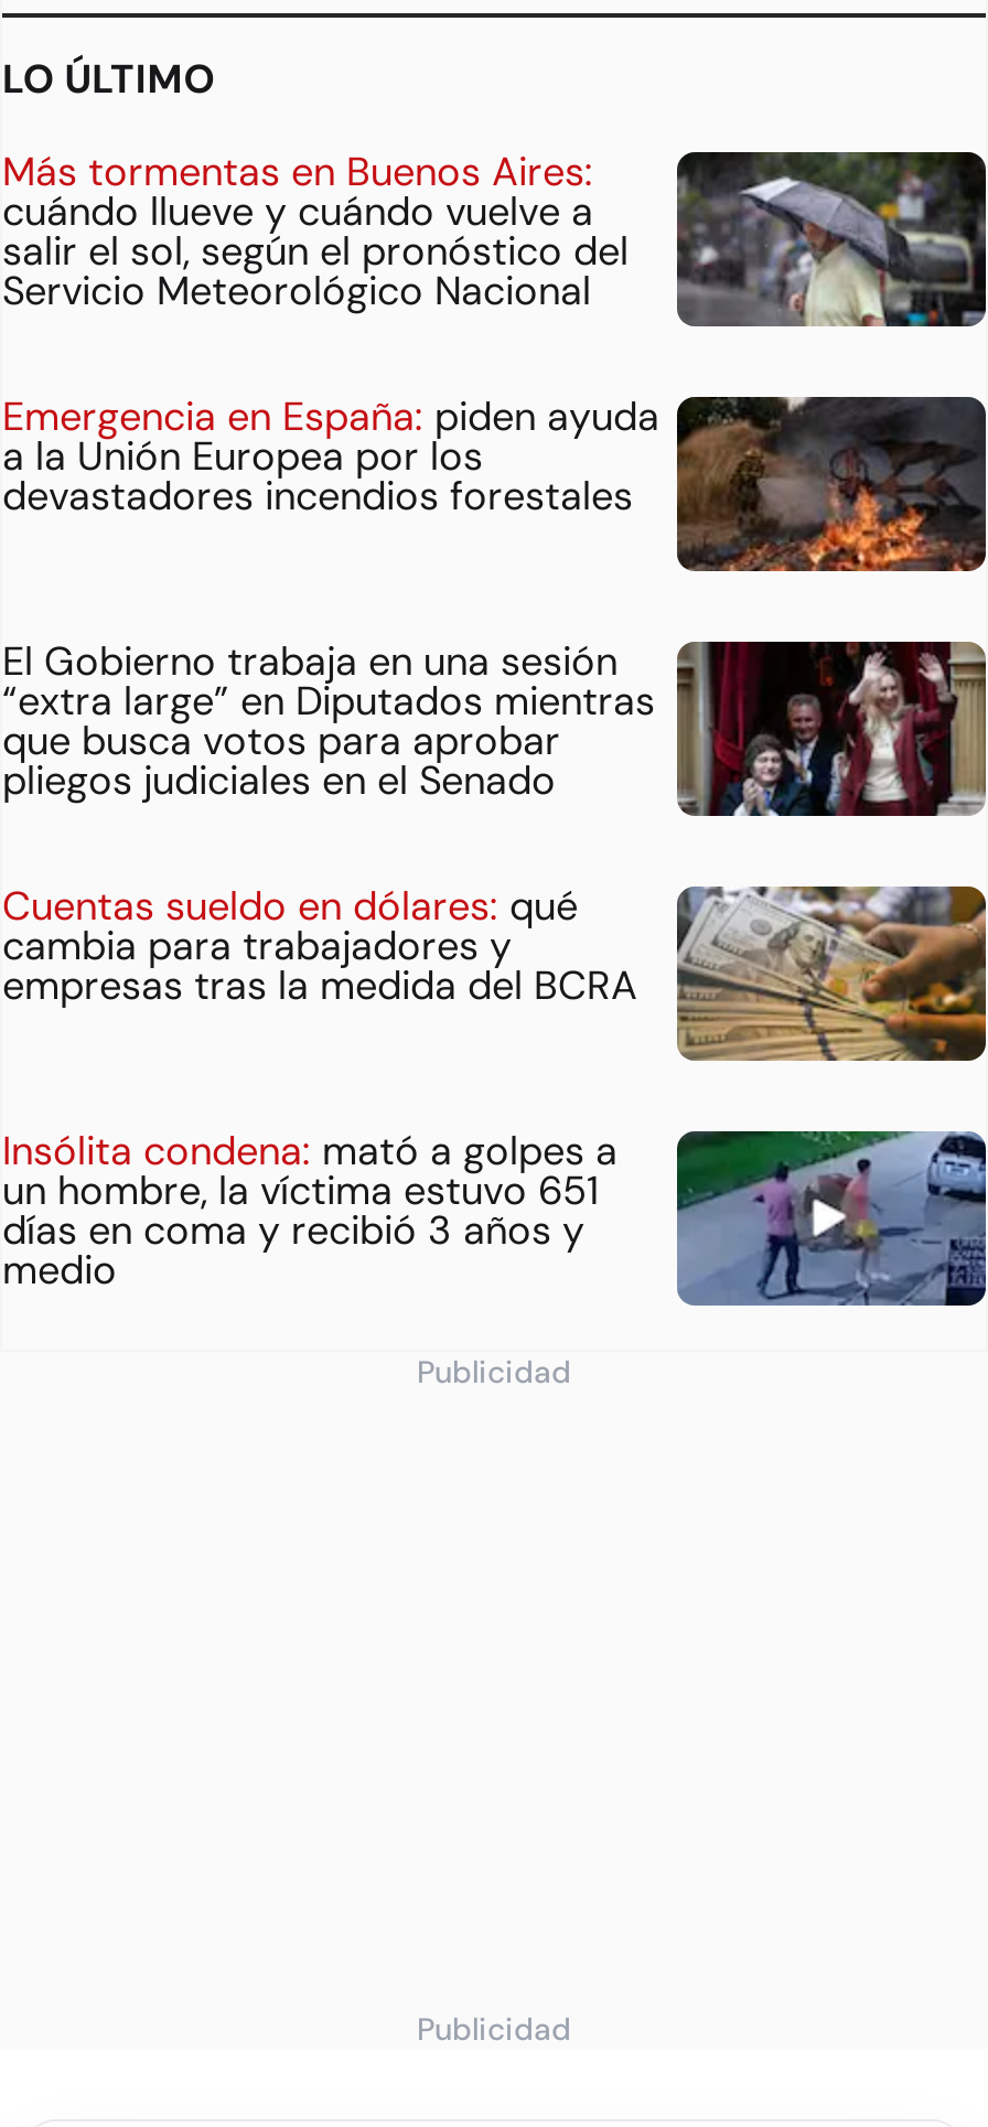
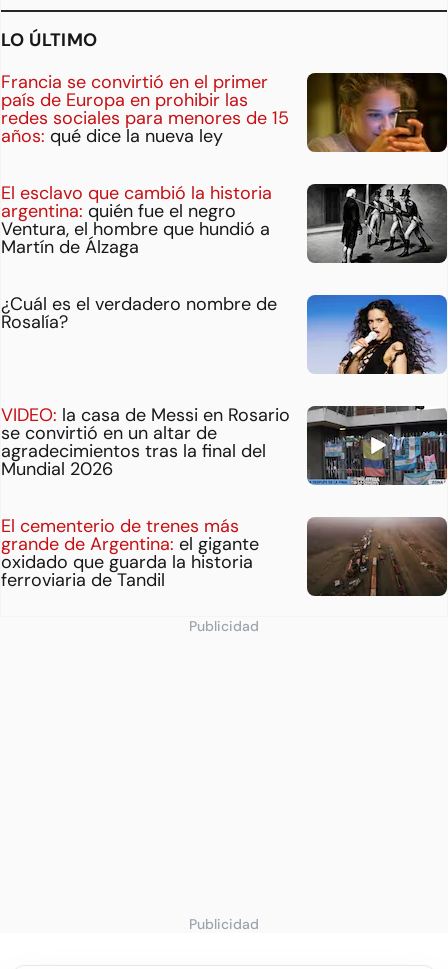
- [image]
- Más tormentas en Buenos Aires:
- cuándo llueve y cuándo vuelve a
- salir el sol, según el pronóstico del
- Servicio Meteorológico Nacional
+ [image]
+ Francia se convirtió en el primer
+ país de Europa en prohibir las
+ redes sociales para menores de 15
+ años: qué dice la nueva ley

- [image]
- Emergencia en España: piden ayuda
- a la Unión Europea por los
- devastadores incendios forestales
+ [image]
+ El esclavo que cambió la historia
+ argentina: quién fue el negro
+ Ventura, el hombre que hundió a
+ Martín de Álzaga

- [image]
- El Gobierno trabaja en una sesión
- “extra large” en Diputados mientras
- que busca votos para aprobar
- pliegos judiciales en el Senado
+ [image]
+ ¿Cuál es el verdadero nombre de
+ Rosalía?

- [image]
- Cuentas sueldo en dólares: qué
- cambia para trabajadores y
- empresas tras la medida del BCRA
+ [image]
+ VIDEO: la casa de Messi en Rosario
+ se convirtió en un altar de
+ agradecimientos tras la final del
+ Mundial 2026

- Insólita condena: mató a golpes a
- un hombre, la víctima estuvo 651
- días en coma y recibió 3 años y
- medio
+ El cementerio de trenes más
+ grande de Argentina: el gigante
+ oxidado que guarda la historia
+ ferroviaria de Tandil

- [image]
+ [image]
